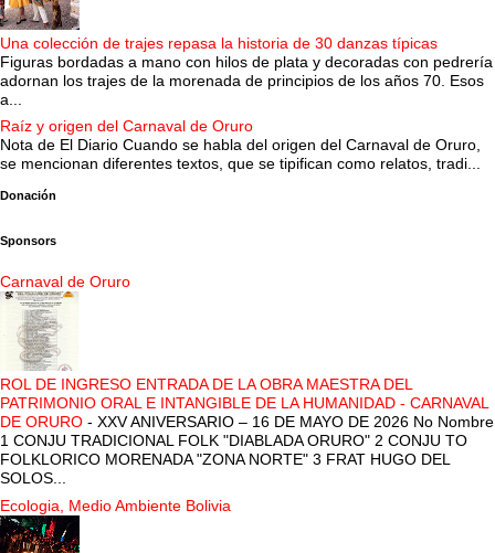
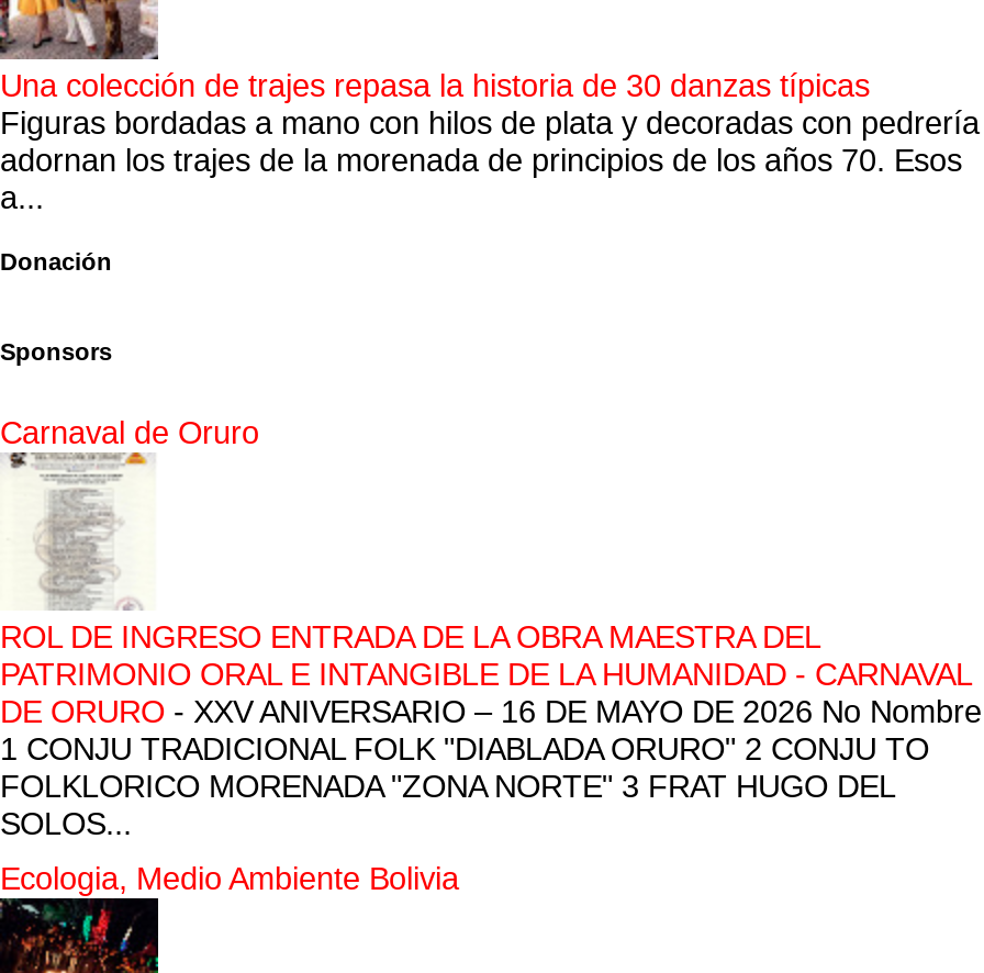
- Raíz y origen del Carnaval de Oruro
- Nota de El Diario Cuando se habla del origen del Carnaval de Oruro,
- se mencionan diferentes textos, que se tipifican como relatos, tradi...
